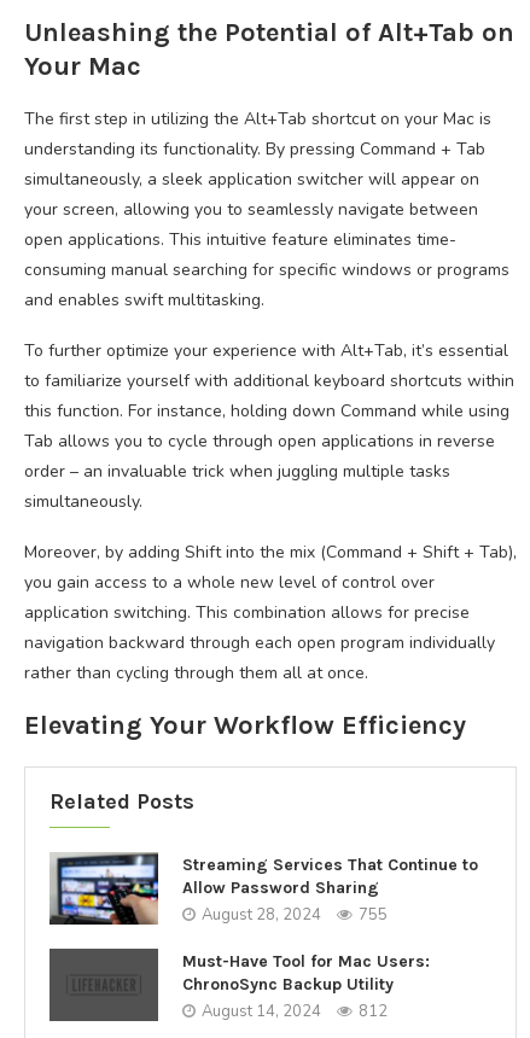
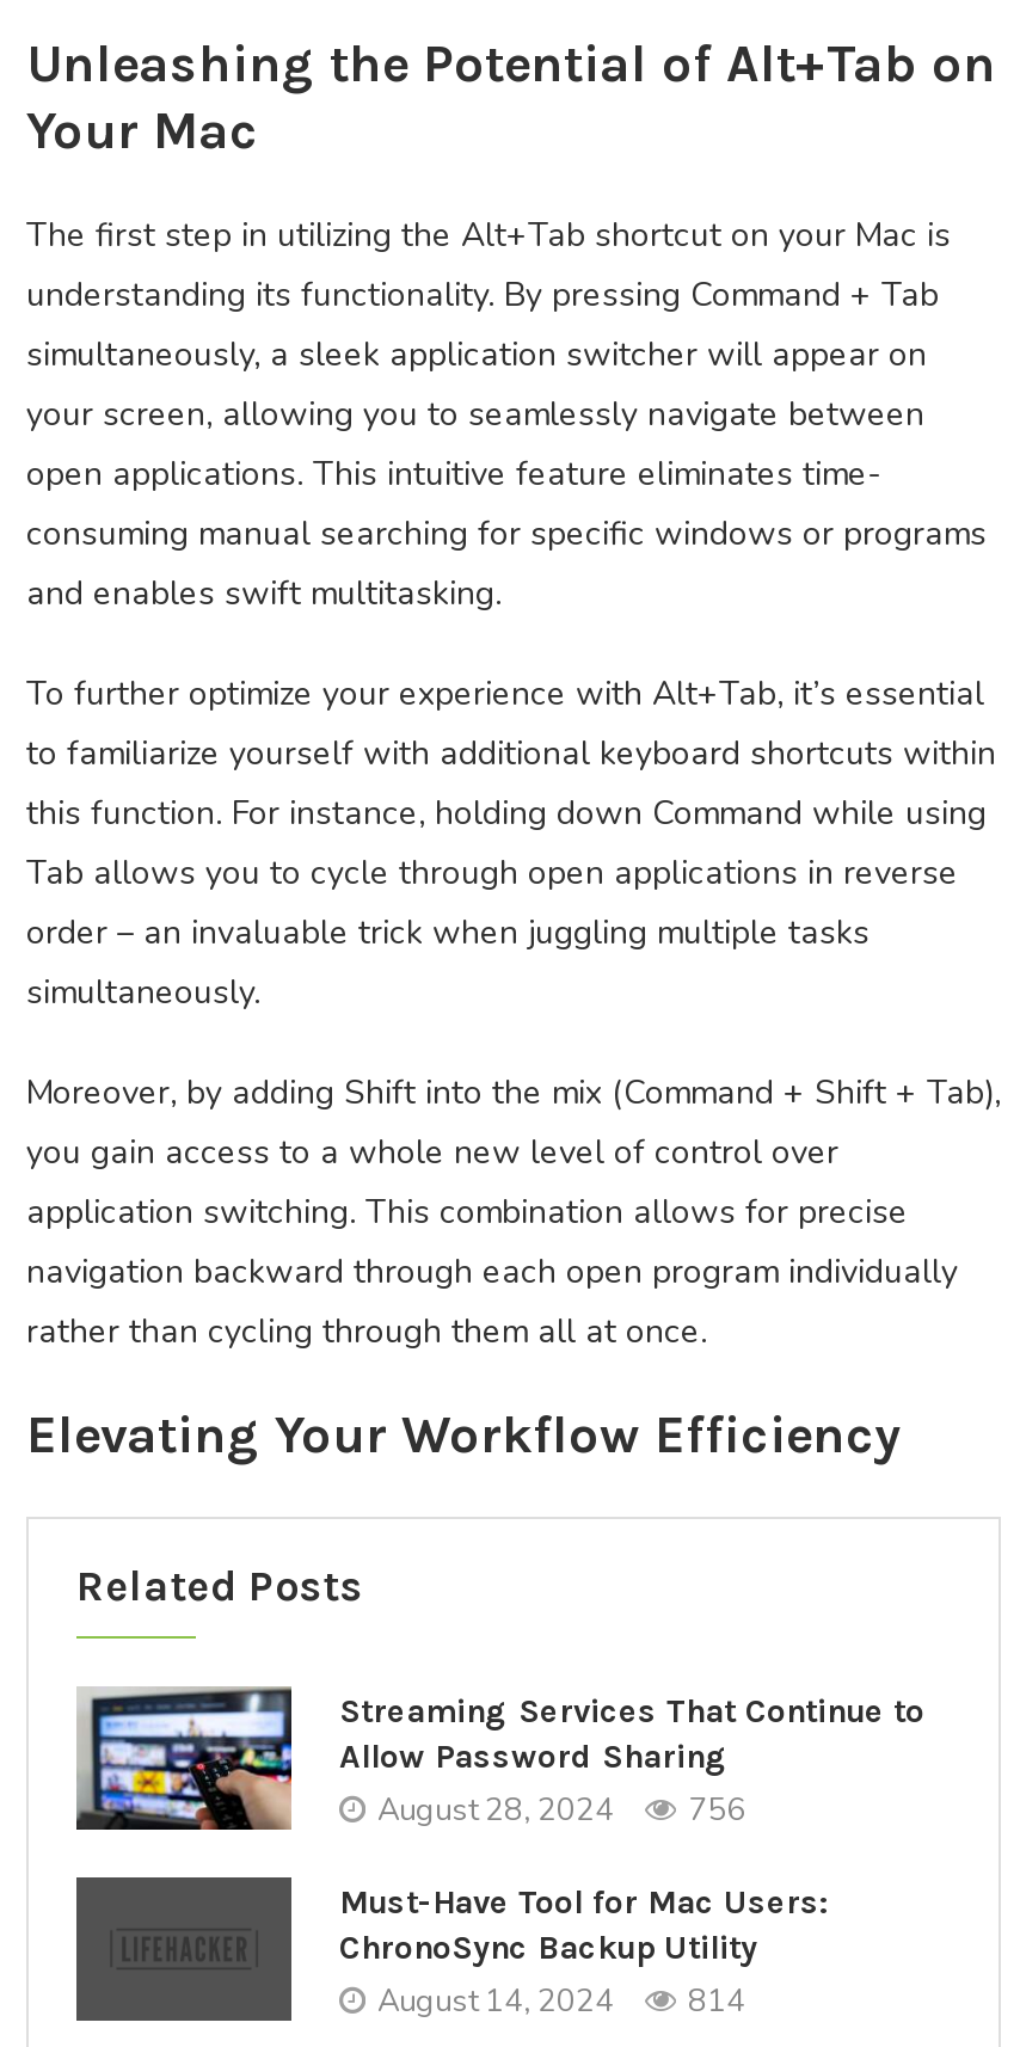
- August 28, 2024 755
+ August 28, 2024 756

- August 14, 2024 812
+ August 14, 2024 814
